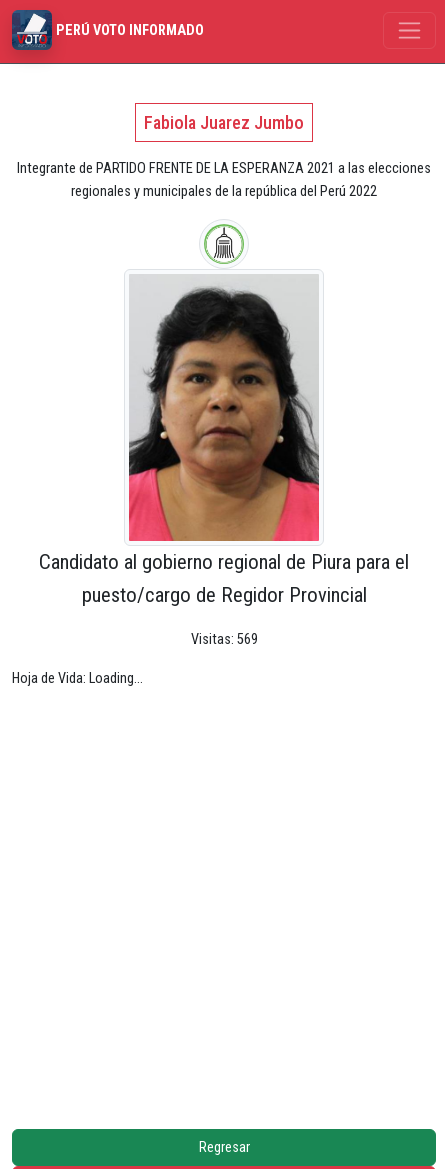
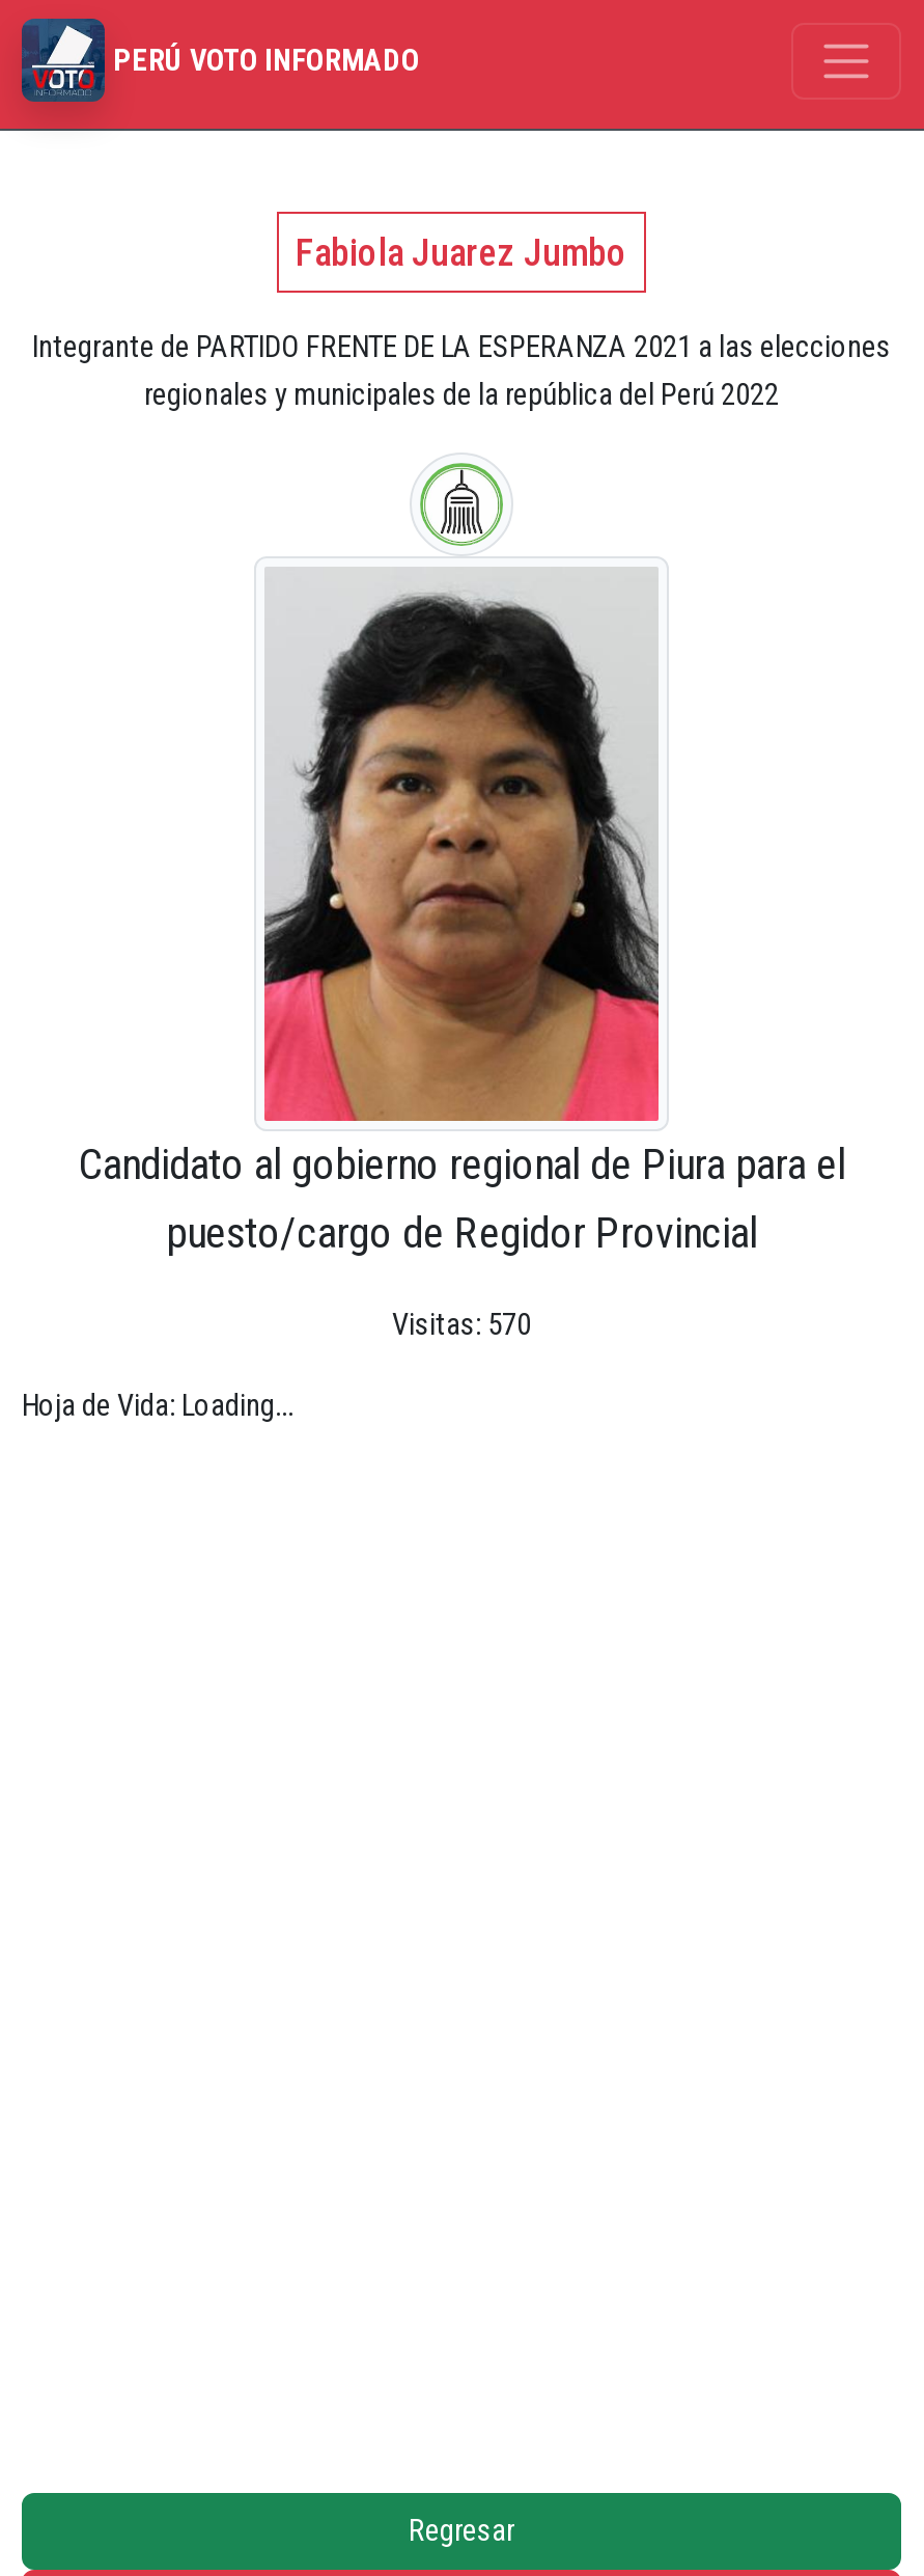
- Visitas: 569
+ Visitas: 570
